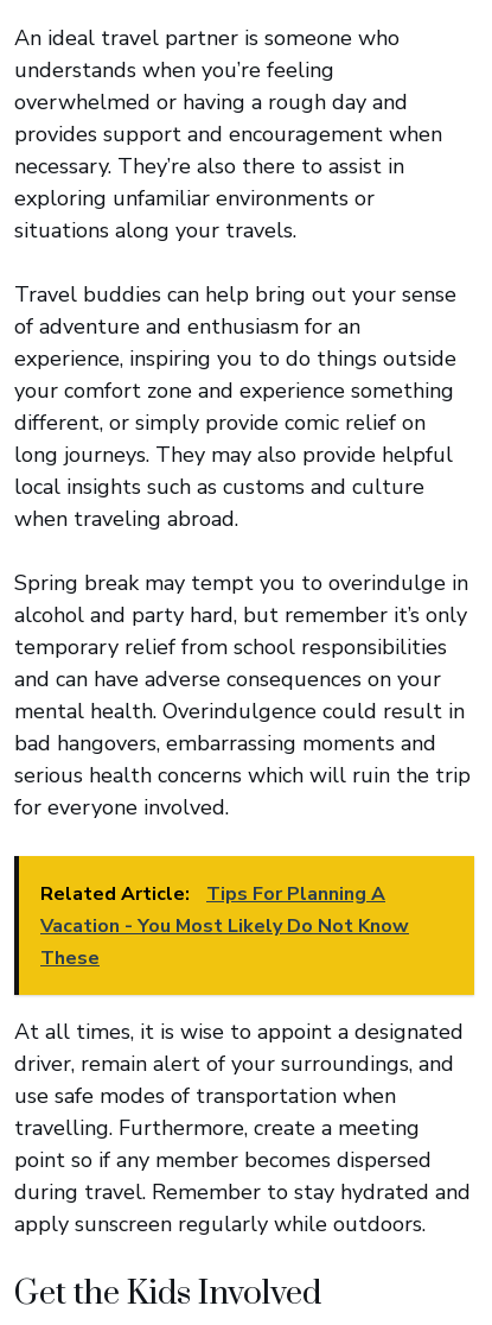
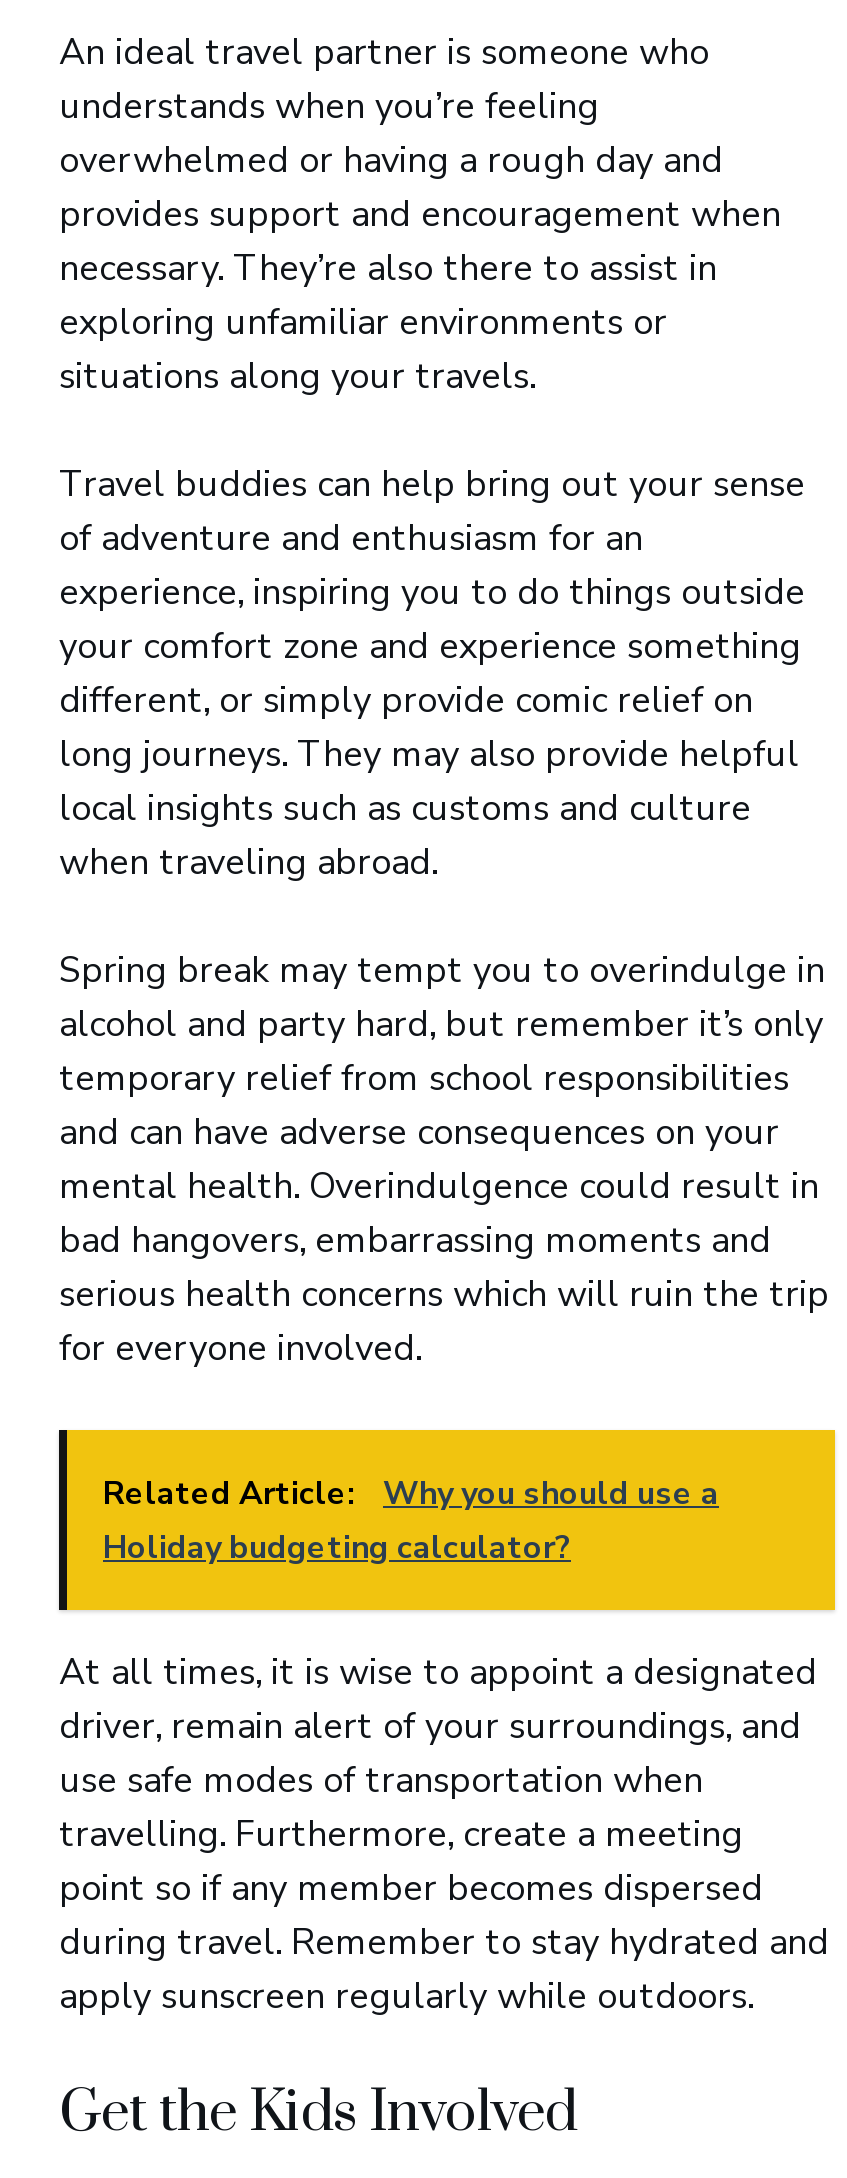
- Related Article: Tips For Planning A
- Vacation - You Most Likely Do Not Know
- These
+ Related Article: Why you should use a
+ Holiday budgeting calculator?
